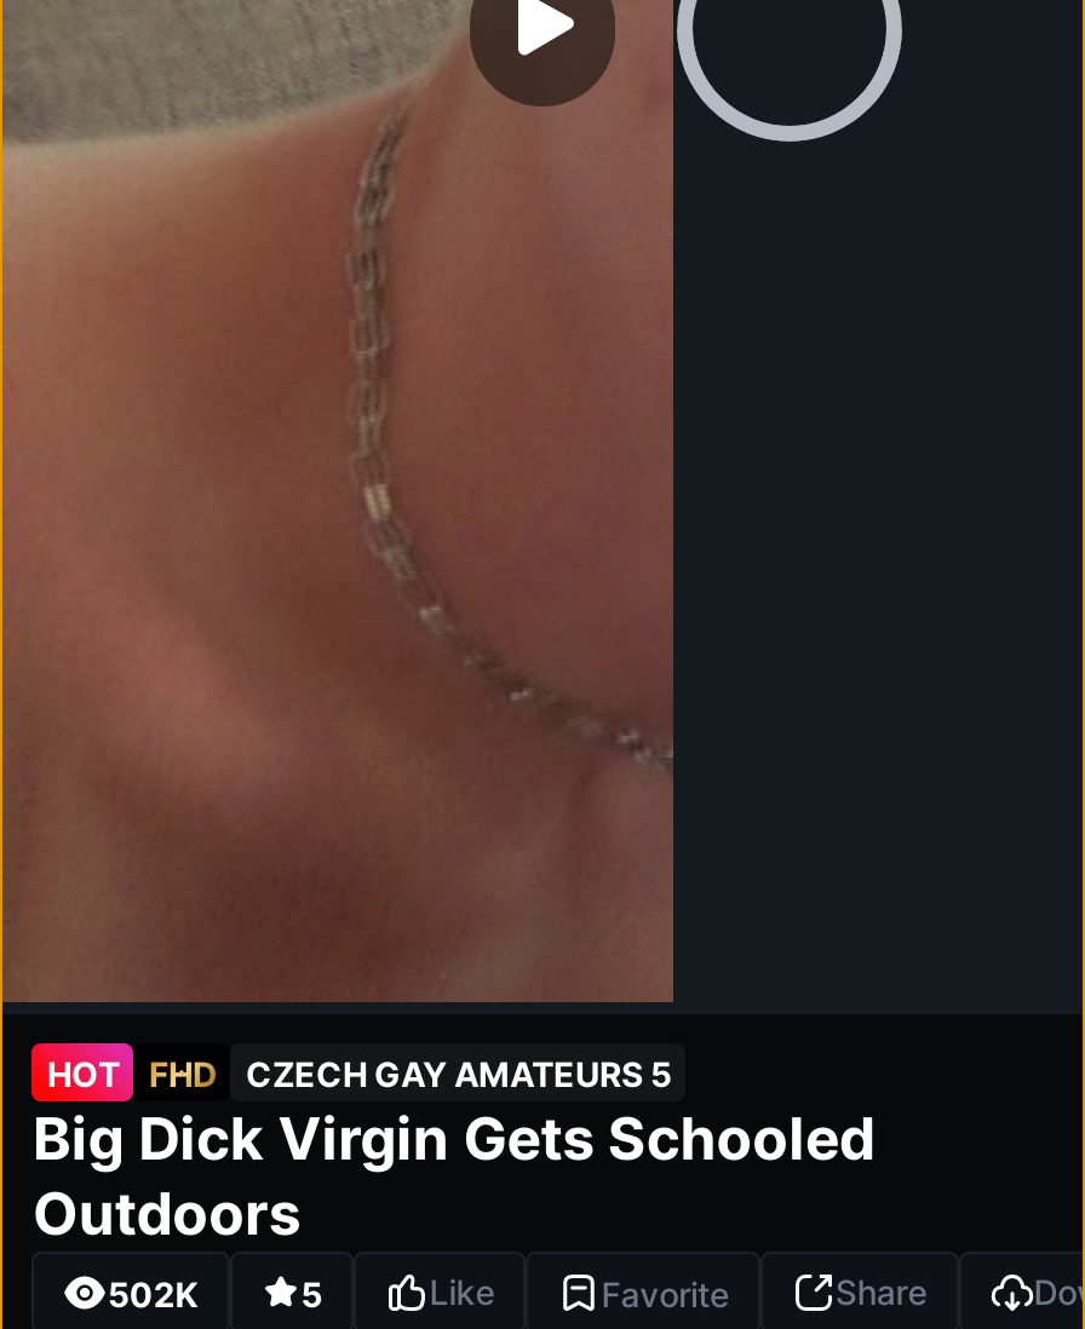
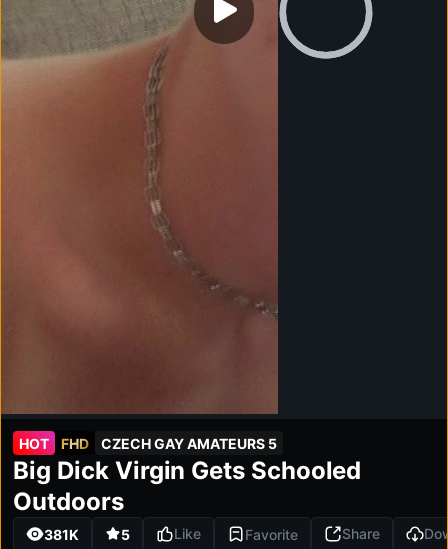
- 502K
+ 381K
